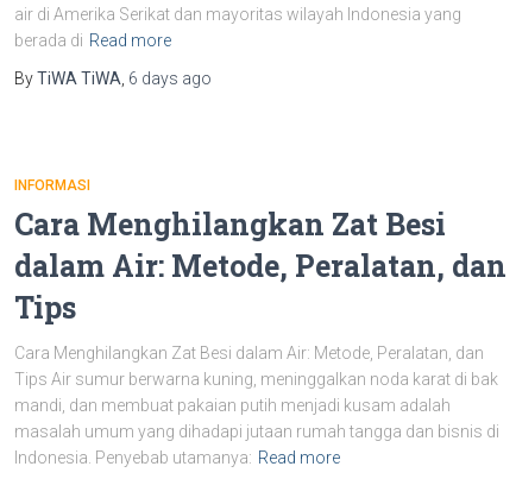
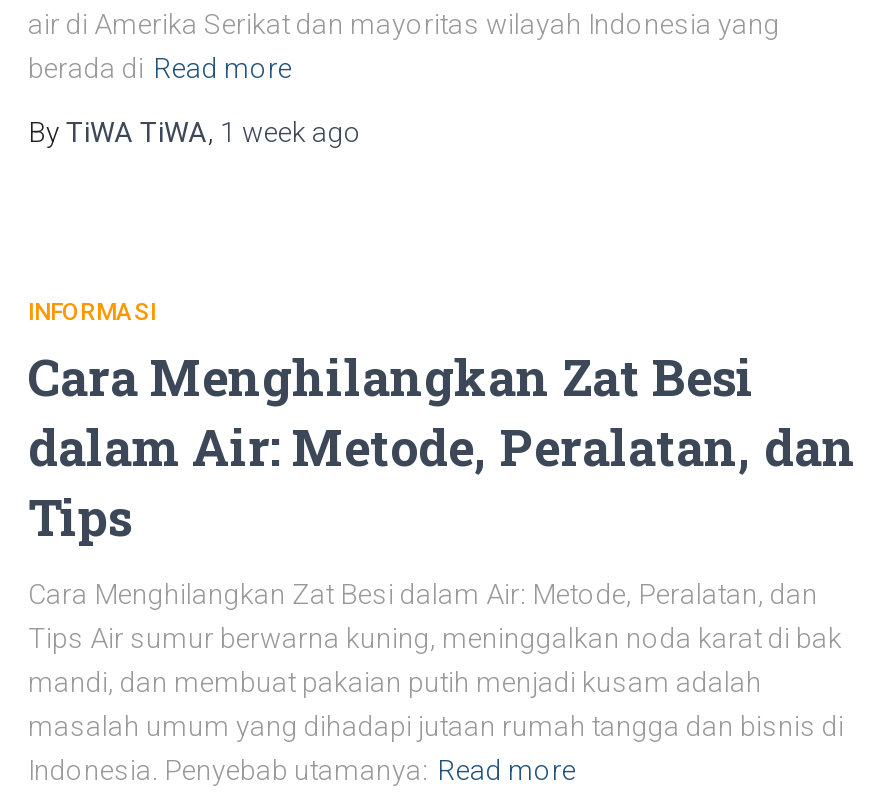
- By TiWA TiWA, 6 days ago
+ By TiWA TiWA, 1 week ago
